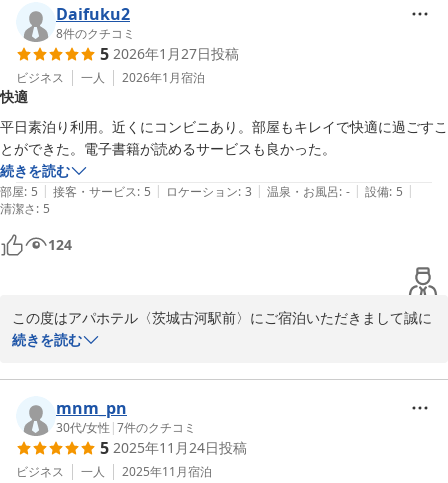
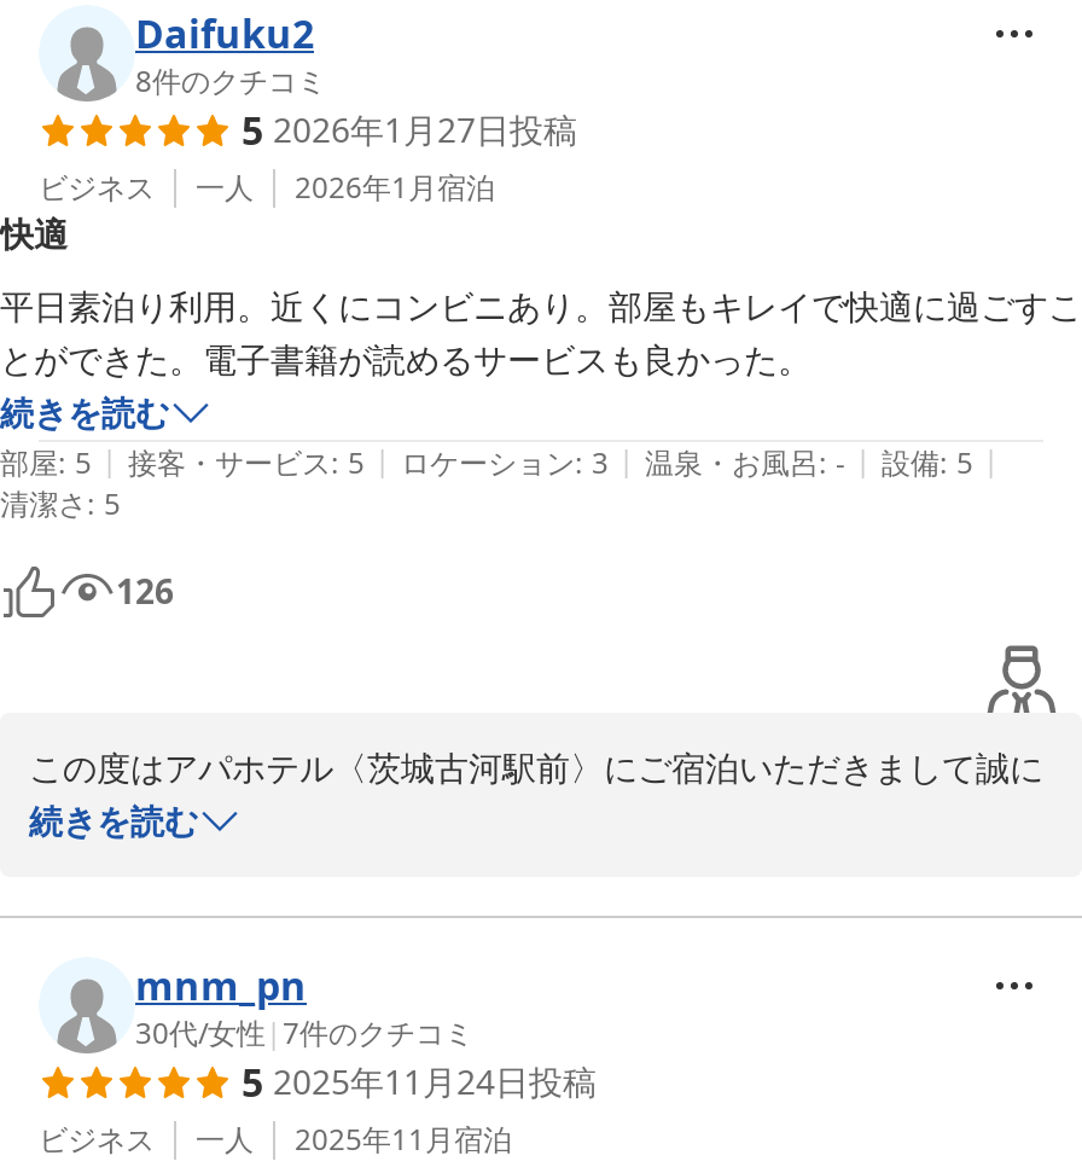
- 124
+ 126
